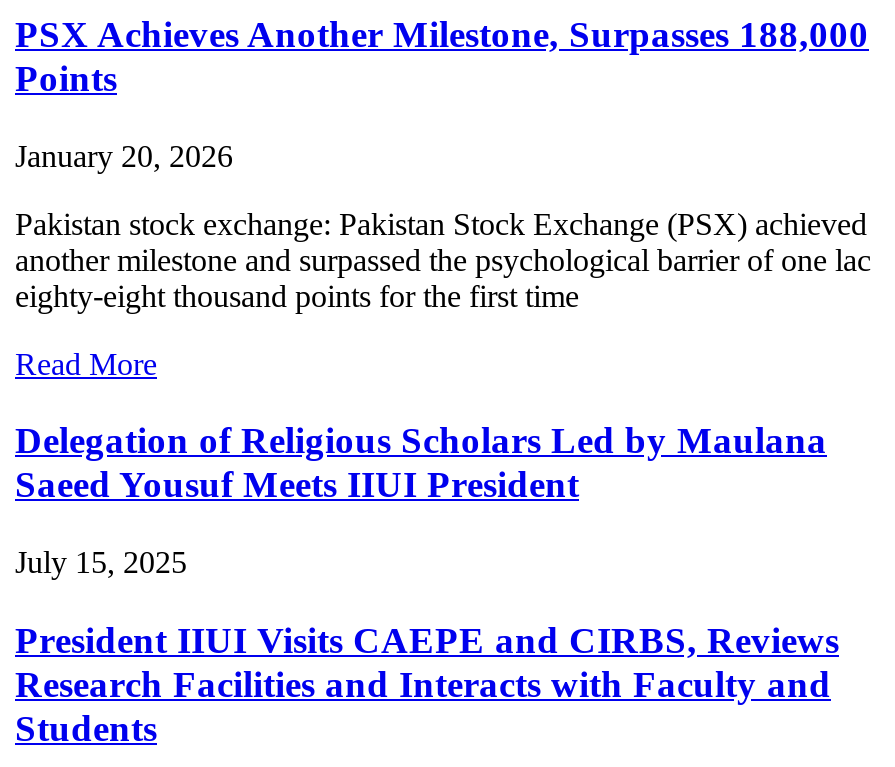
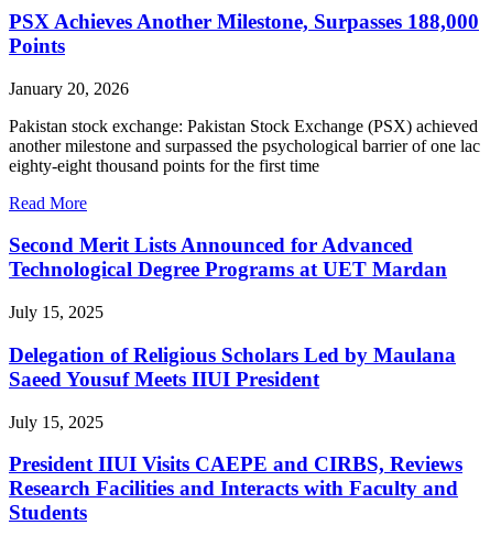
+ Second Merit Lists Announced for Advanced
+ Technological Degree Programs at UET Mardan
+ July 15, 2025
